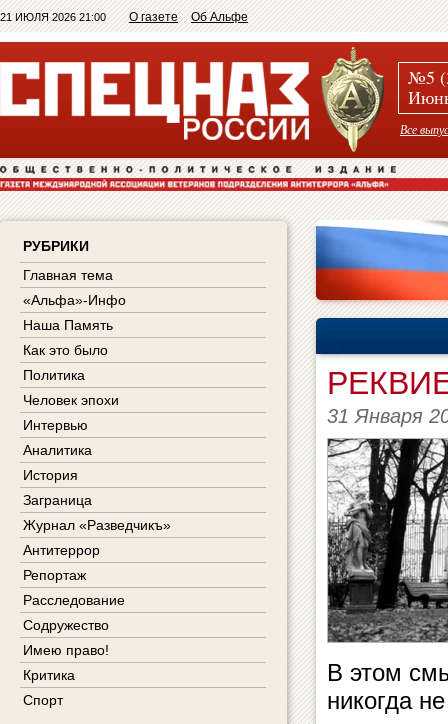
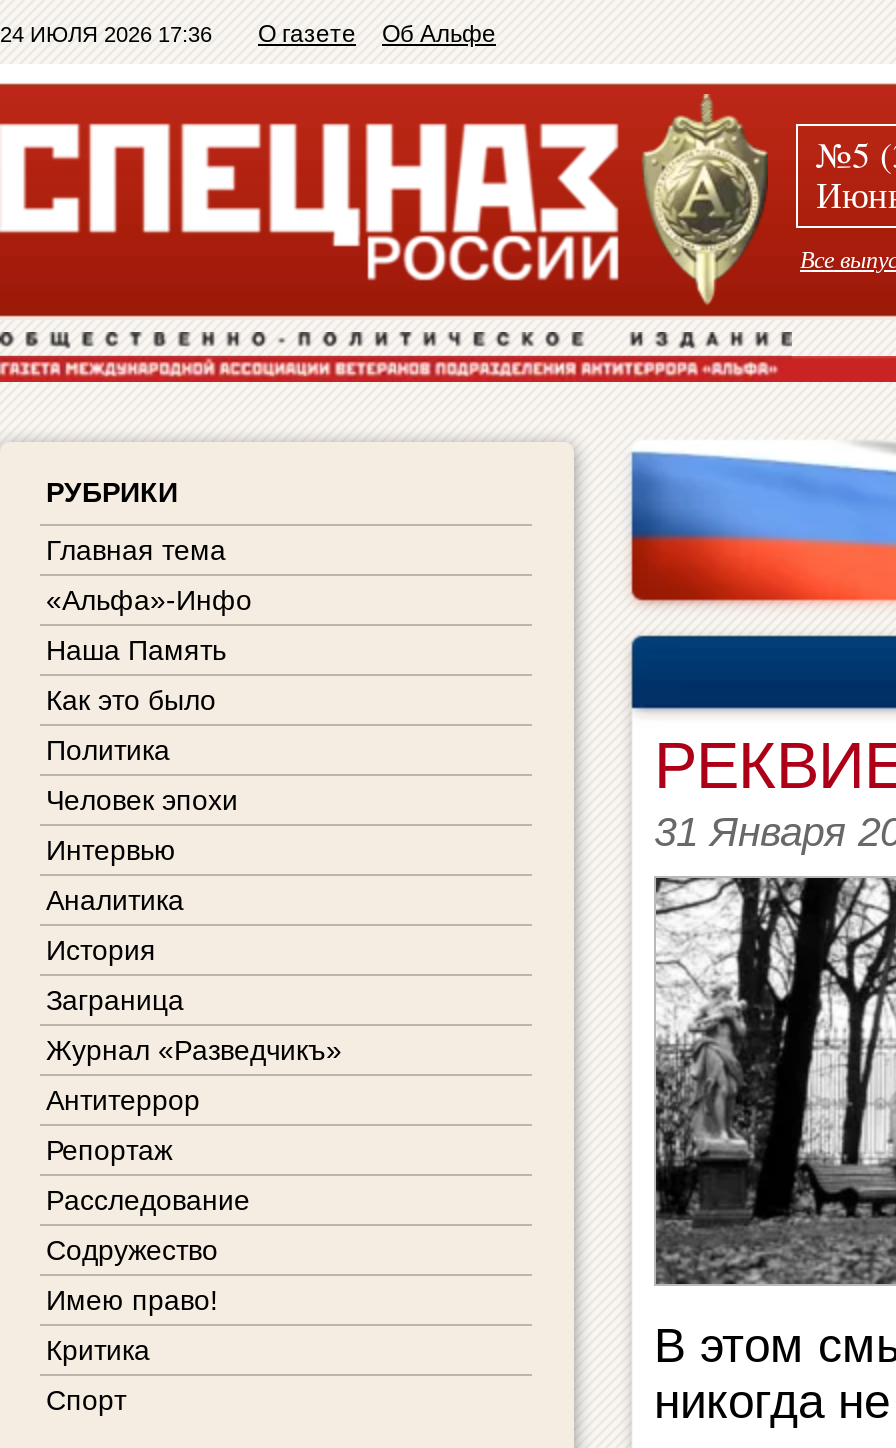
- 21 ИЮЛЯ 2026 21:00 О газете Об Альфе
+ 24 ИЮЛЯ 2026 17:36 О газете Об Альфе
